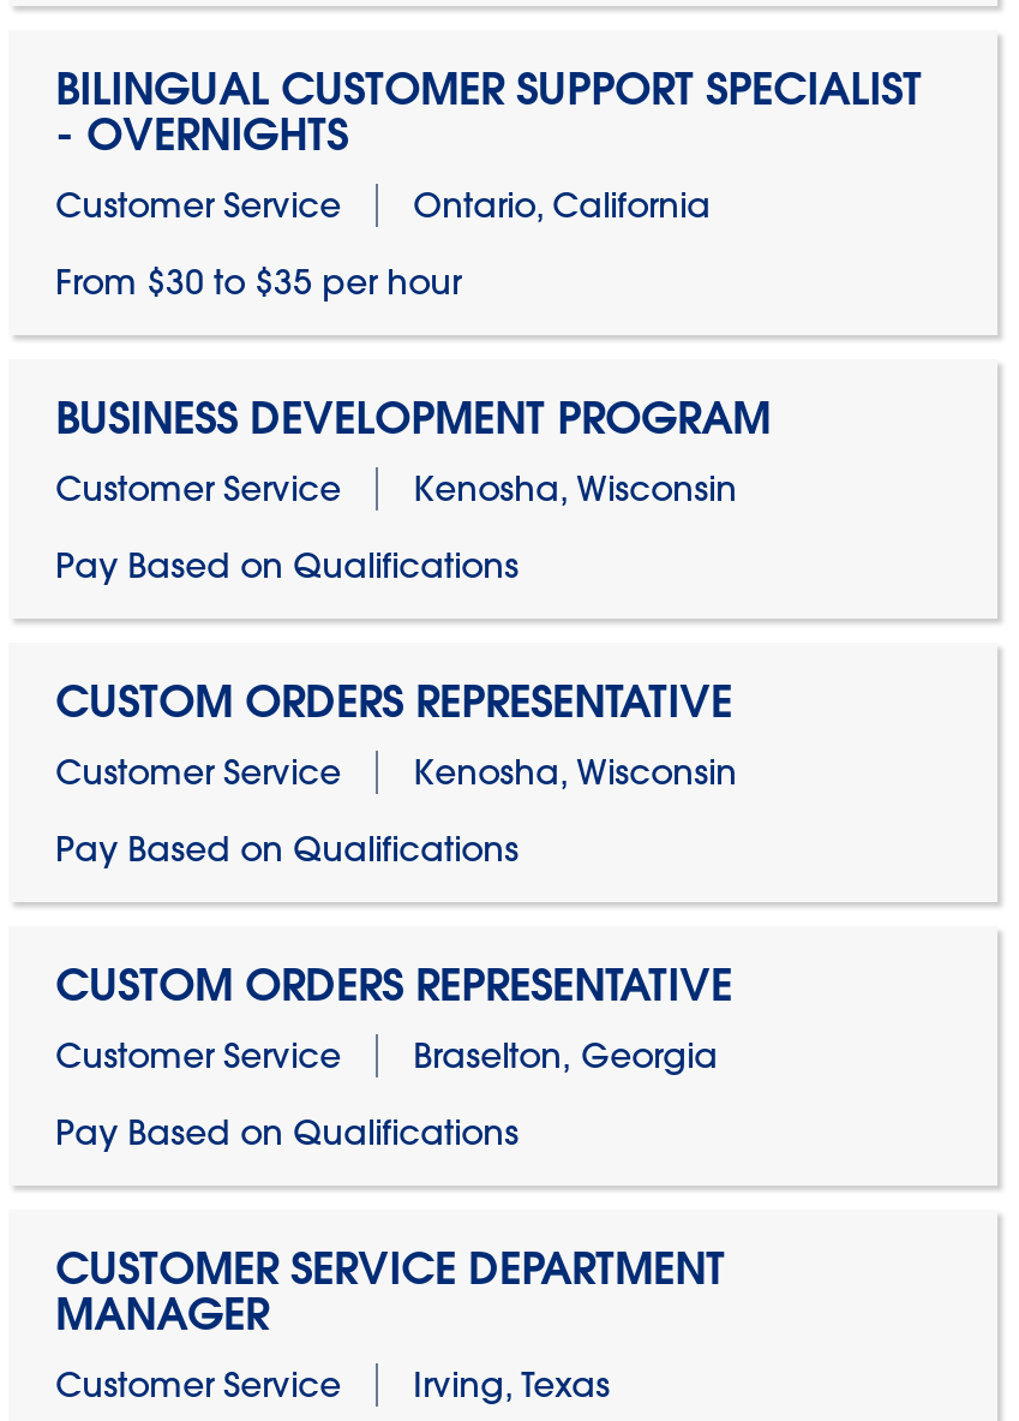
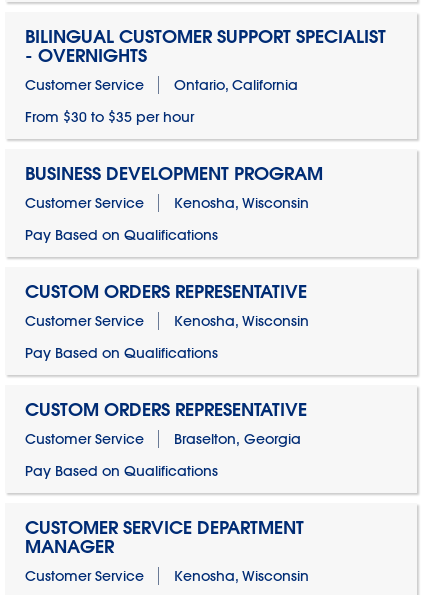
- Irving, Texas
+ Kenosha, Wisconsin
